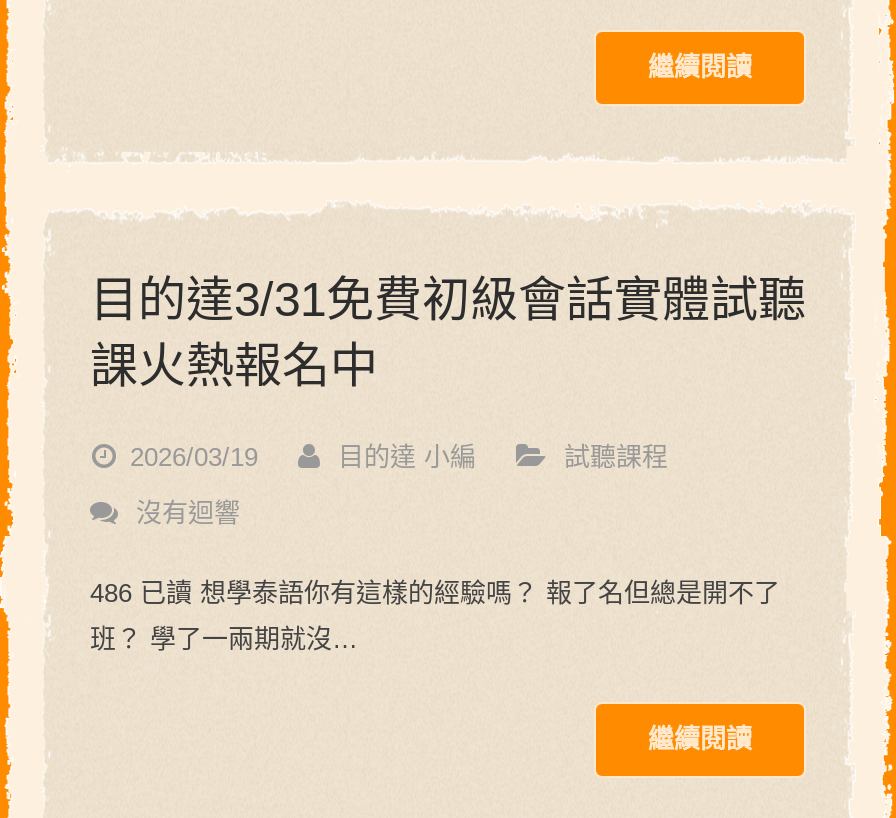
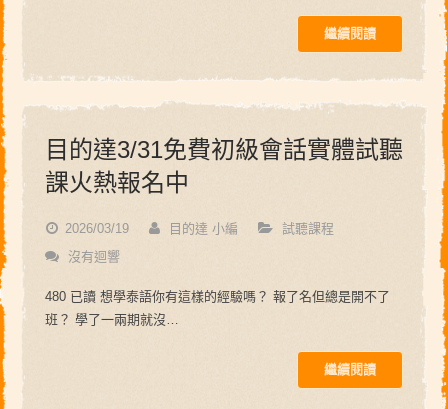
- 486 已讀 想學泰語你有這樣的經驗嗎？ 報了名但總是開不了
+ 480 已讀 想學泰語你有這樣的經驗嗎？ 報了名但總是開不了
